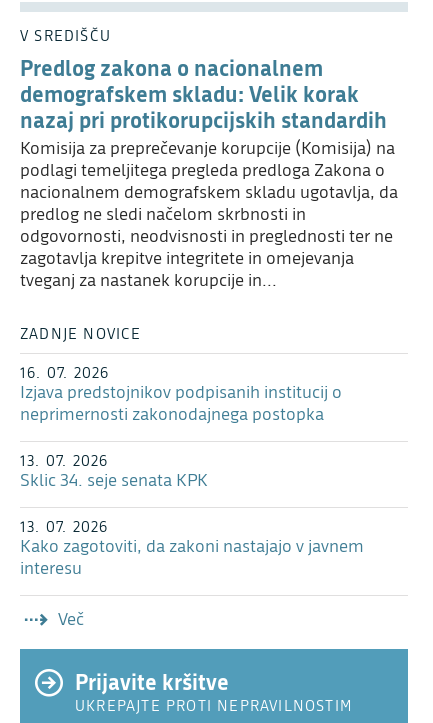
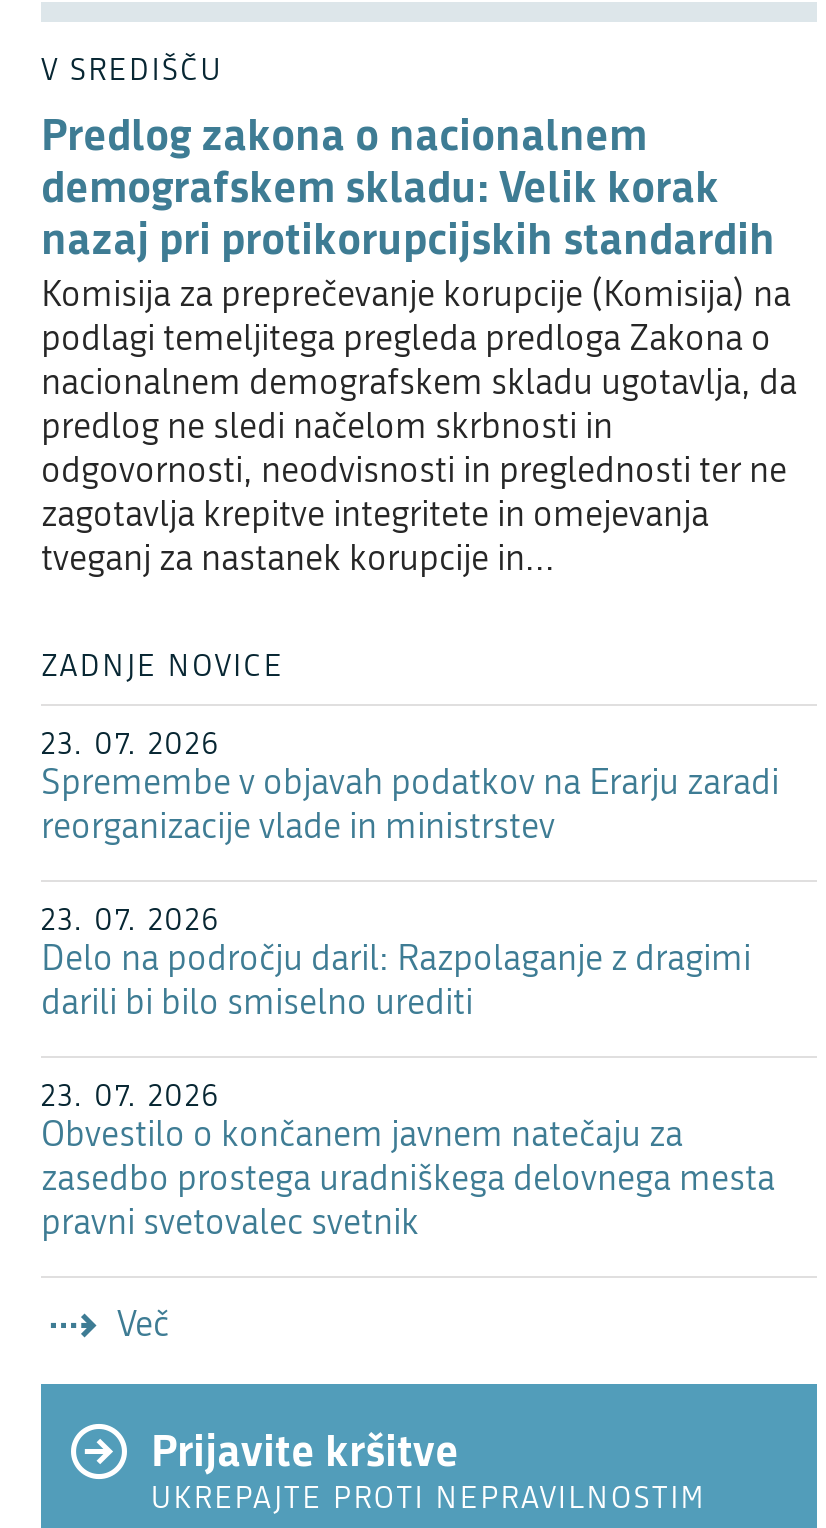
- 16. 07. 2026
- Izjava predstojnikov podpisanih institucij o
- neprimernosti zakonodajnega postopka
+ 23. 07. 2026
+ Spremembe v objavah podatkov na Erarju zaradi
+ reorganizacije vlade in ministrstev

- 13. 07. 2026
- Sklic 34. seje senata KPK
+ 23. 07. 2026
+ Delo na področju daril: Razpolaganje z dragimi
+ darili bi bilo smiselno urediti

- 13. 07. 2026
- Kako zagotoviti, da zakoni nastajajo v javnem
- interesu
+ 23. 07. 2026
+ Obvestilo o končanem javnem natečaju za
+ zasedbo prostega uradniškega delovnega mesta
+ pravni svetovalec svetnik
